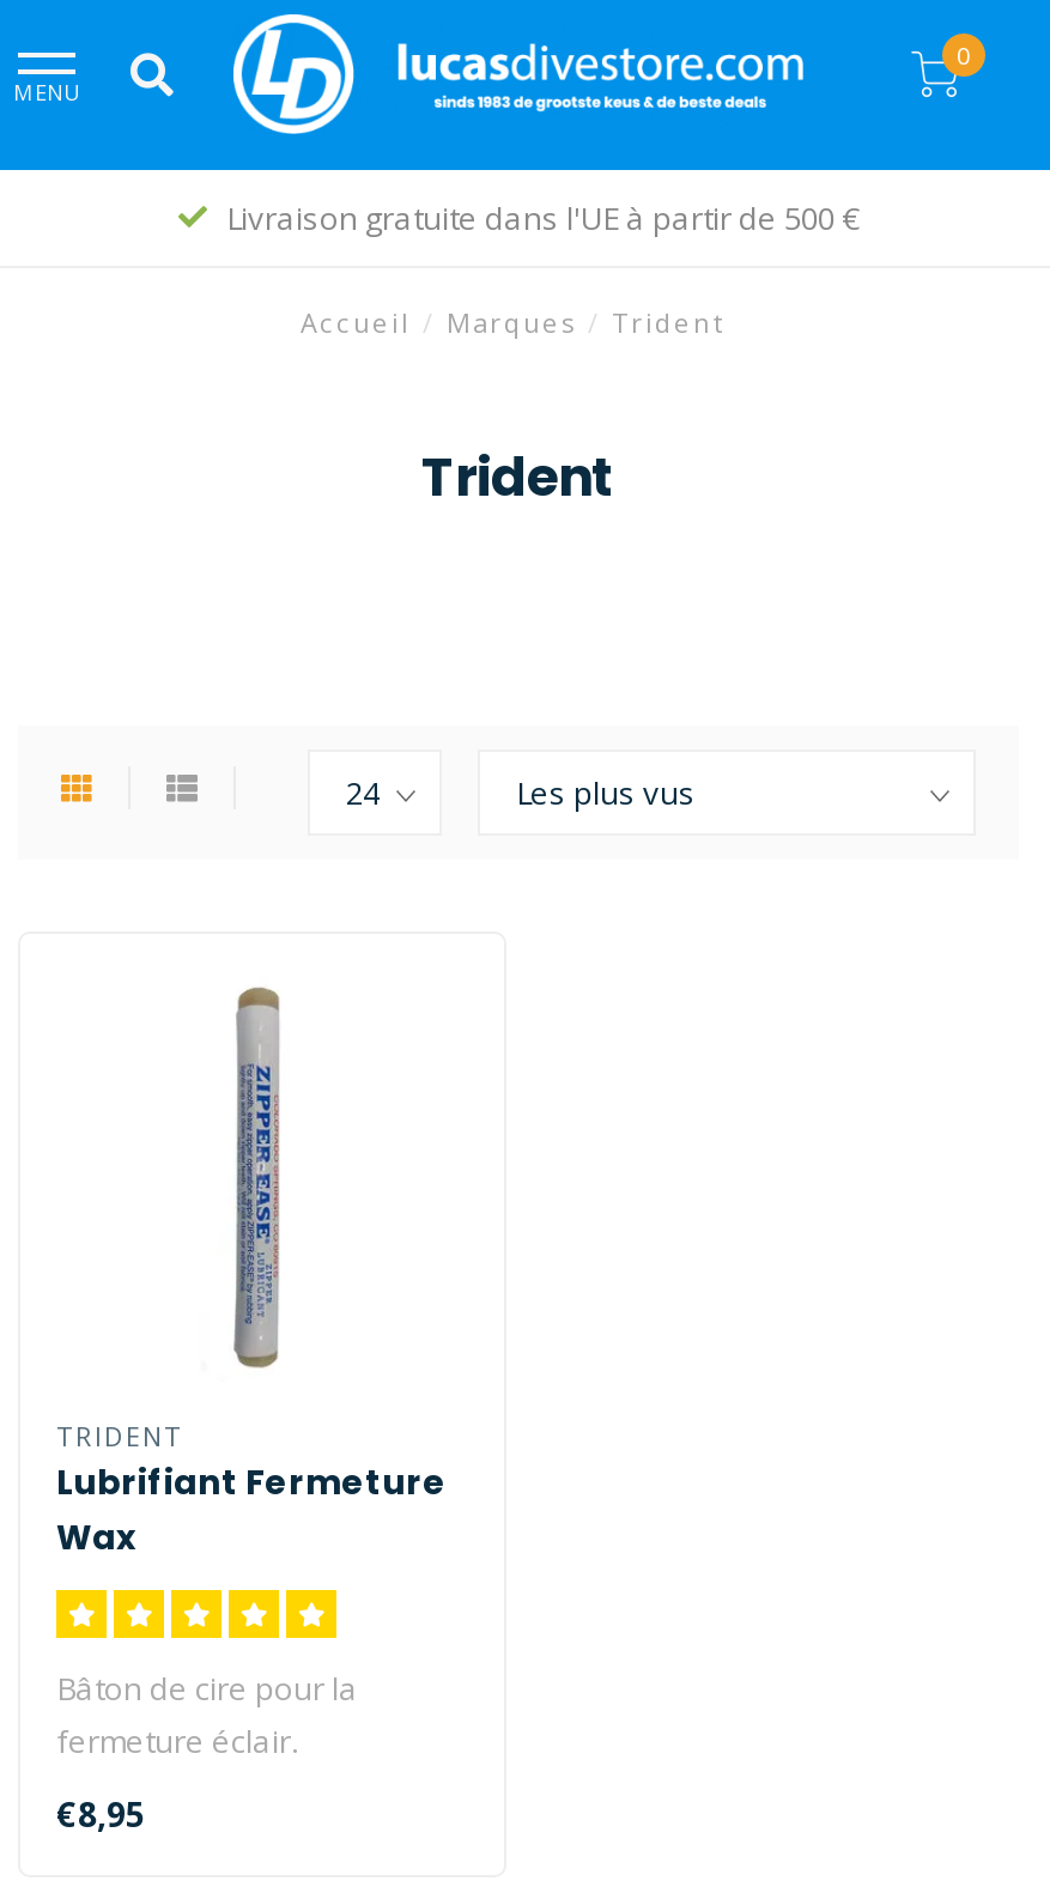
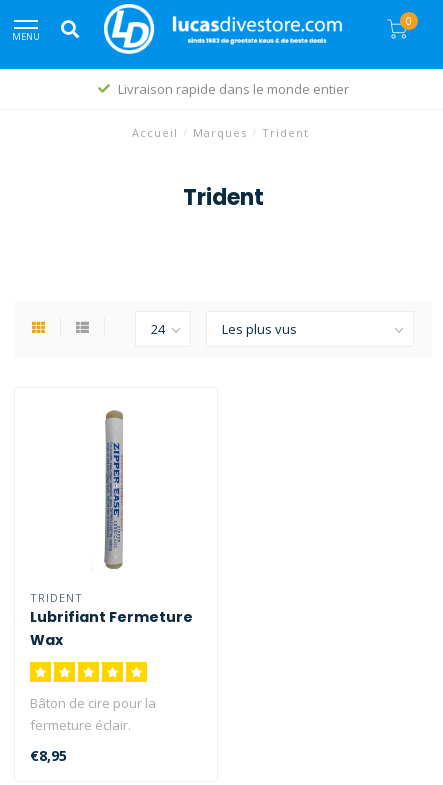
- Livraison gratuite dans l'UE à partir de 500 €
+ Livraison rapide dans le monde entier
